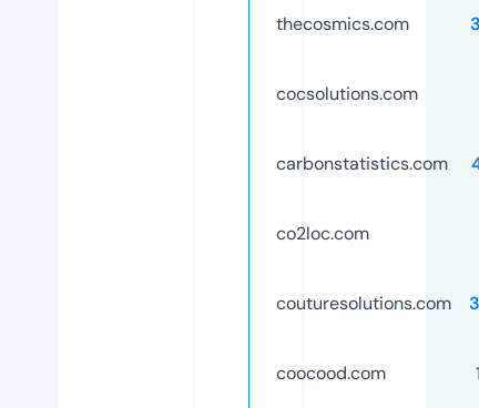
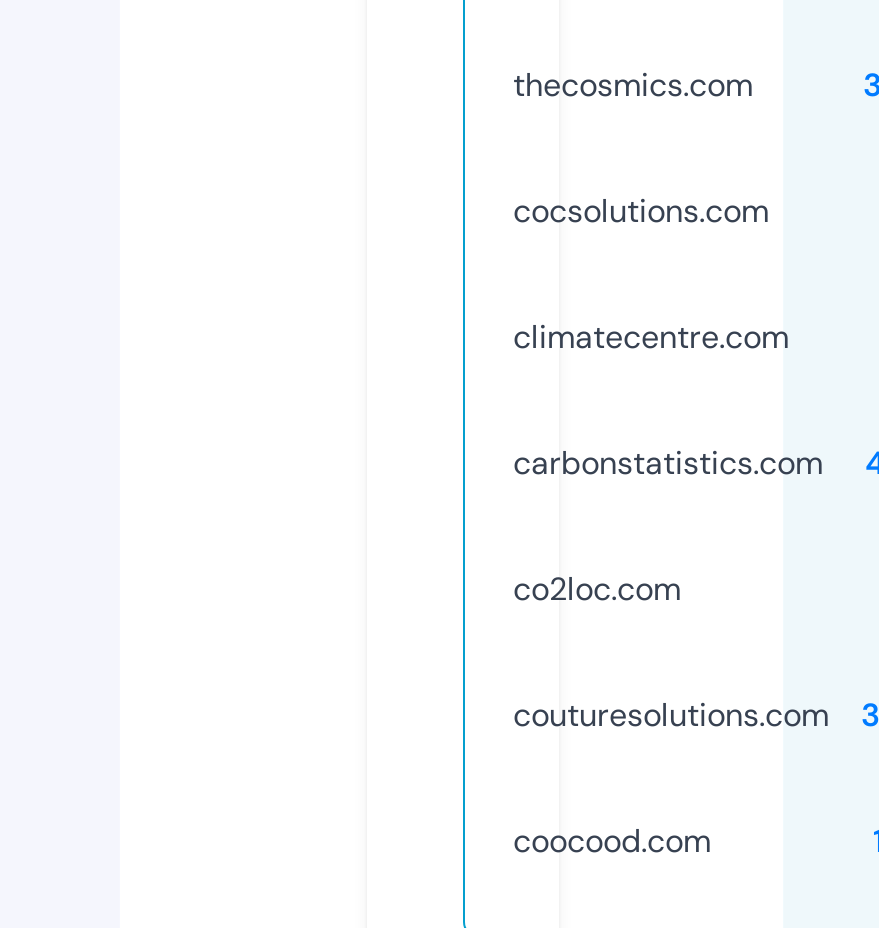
+ climatecentre.com
